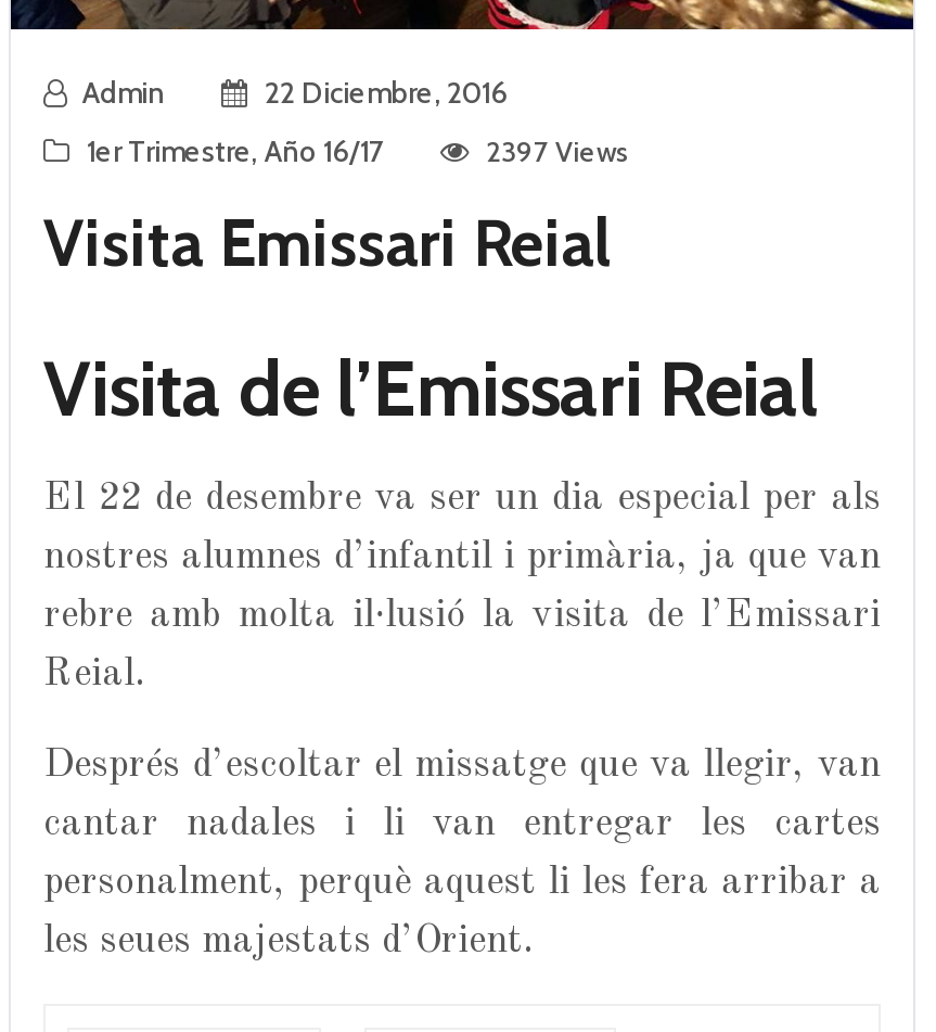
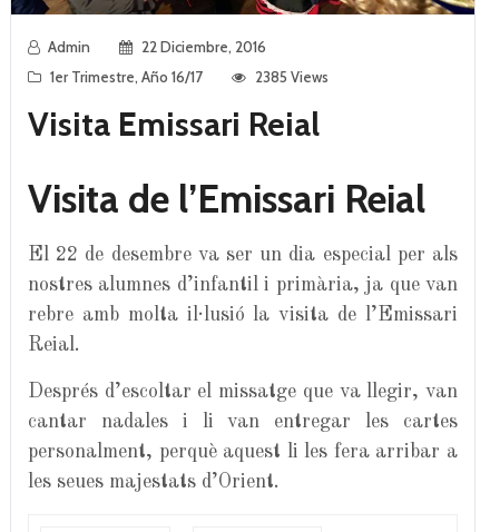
- 2397 Views
+ 2385 Views
